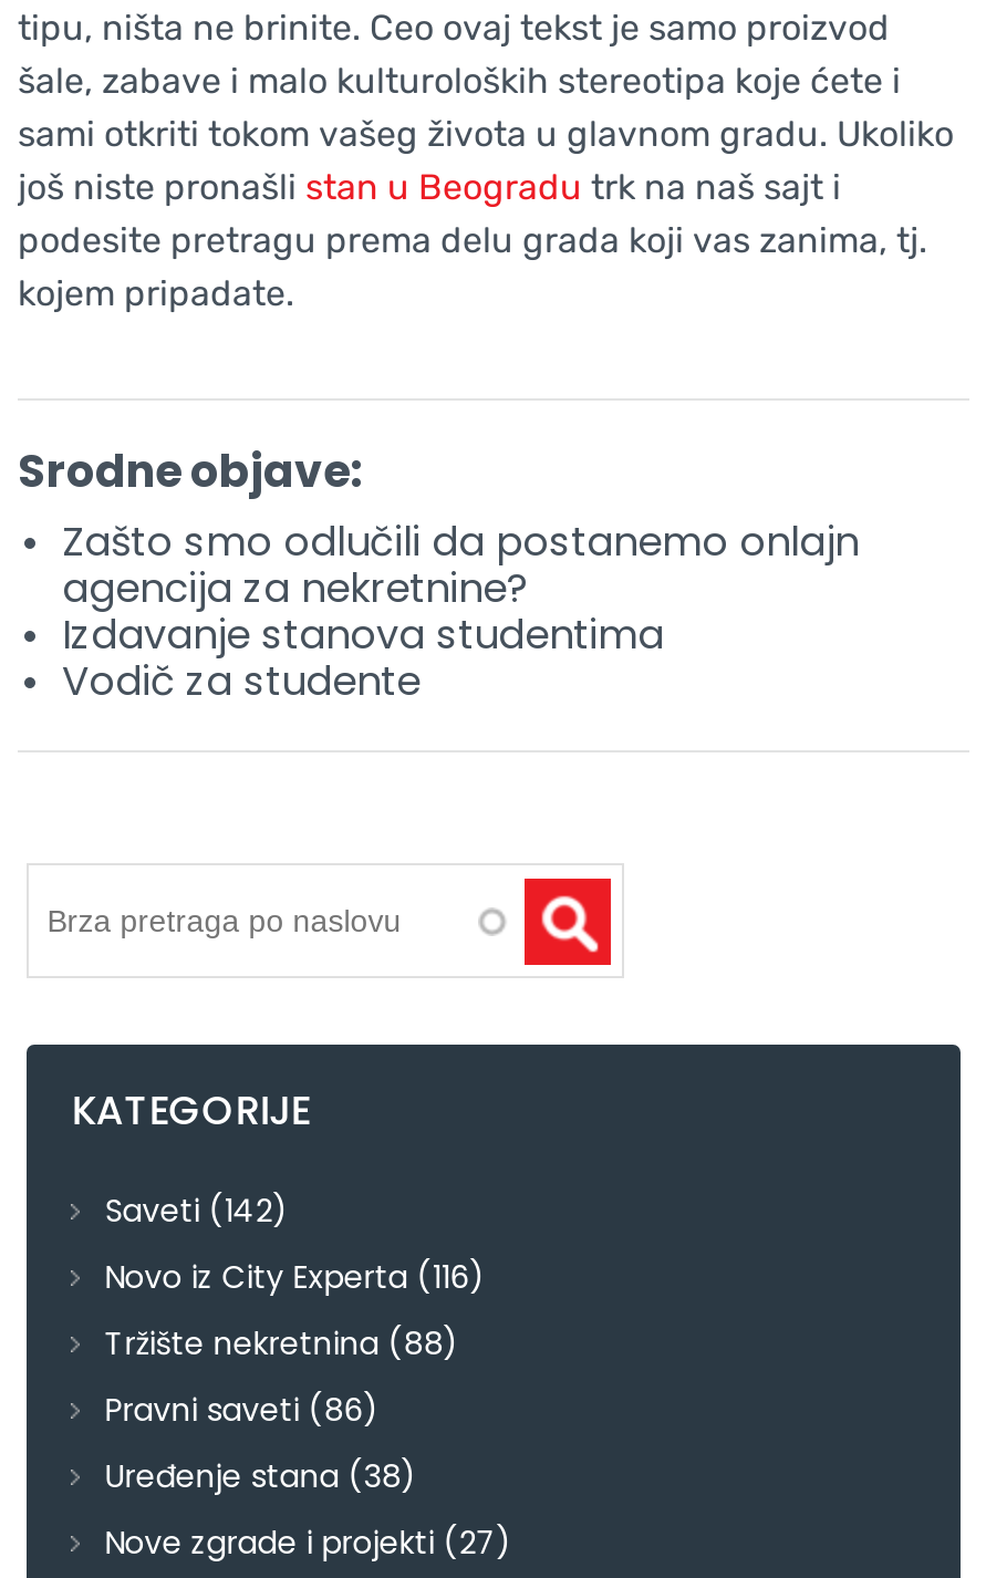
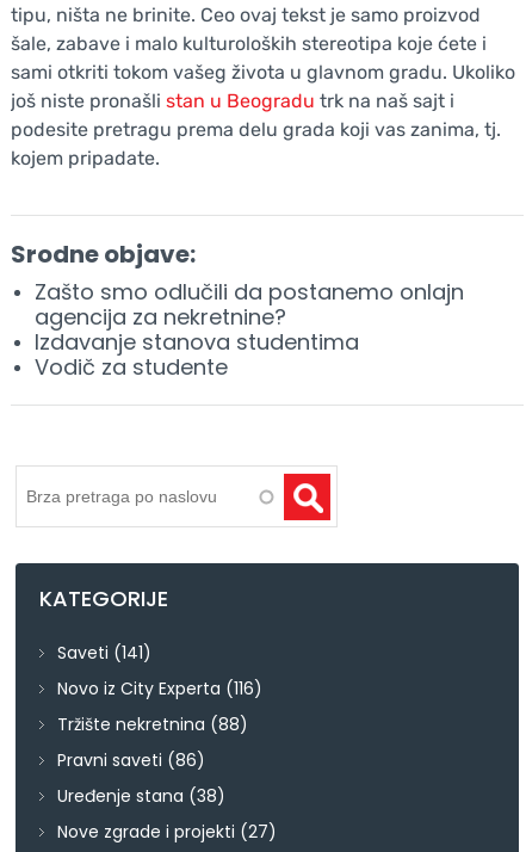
- Saveti (142)
+ Saveti (141)
